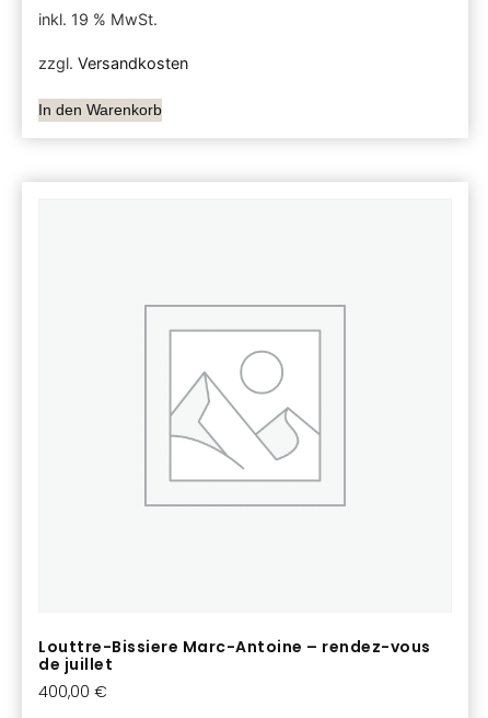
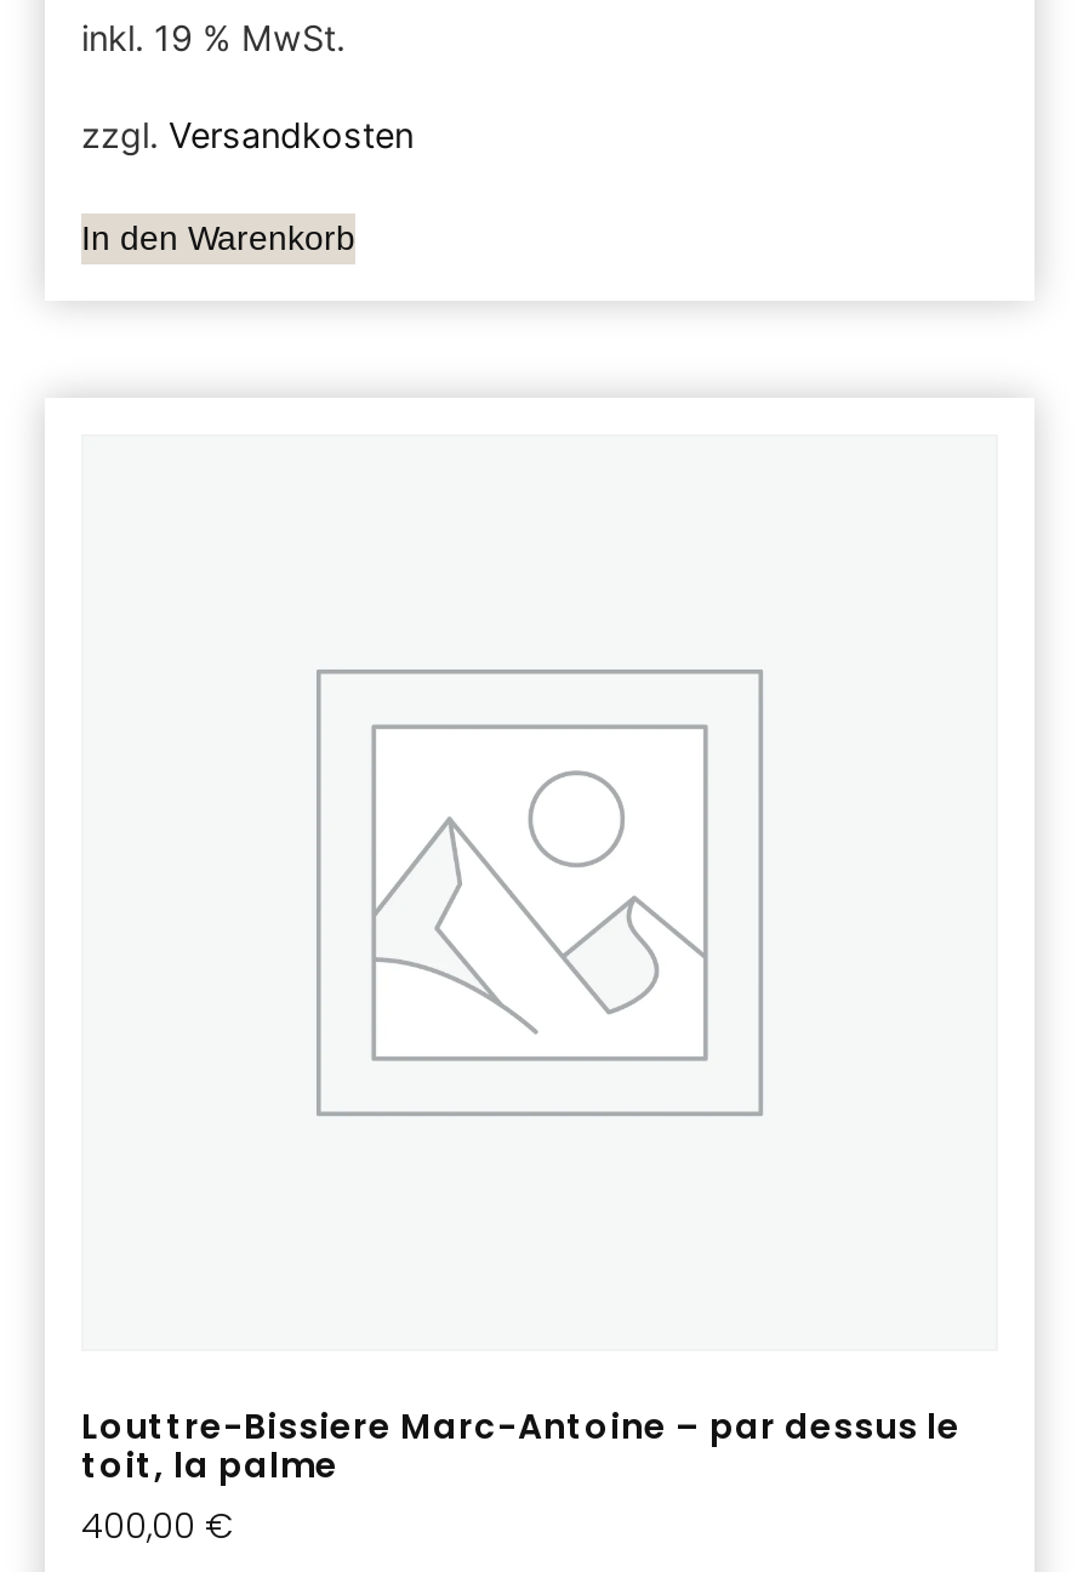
- Louttre-Bissiere Marc-Antoine – rendez-vous
- de juillet
+ Louttre-Bissiere Marc-Antoine – par dessus le
+ toit, la palme
